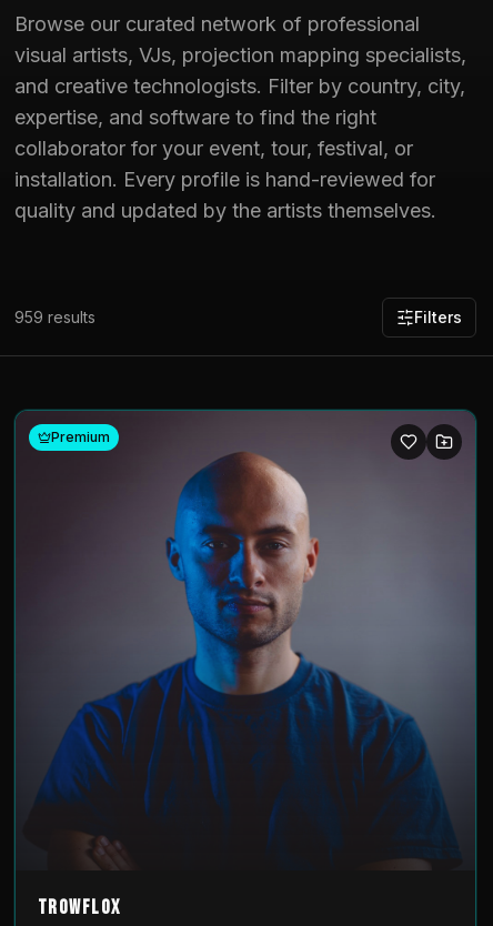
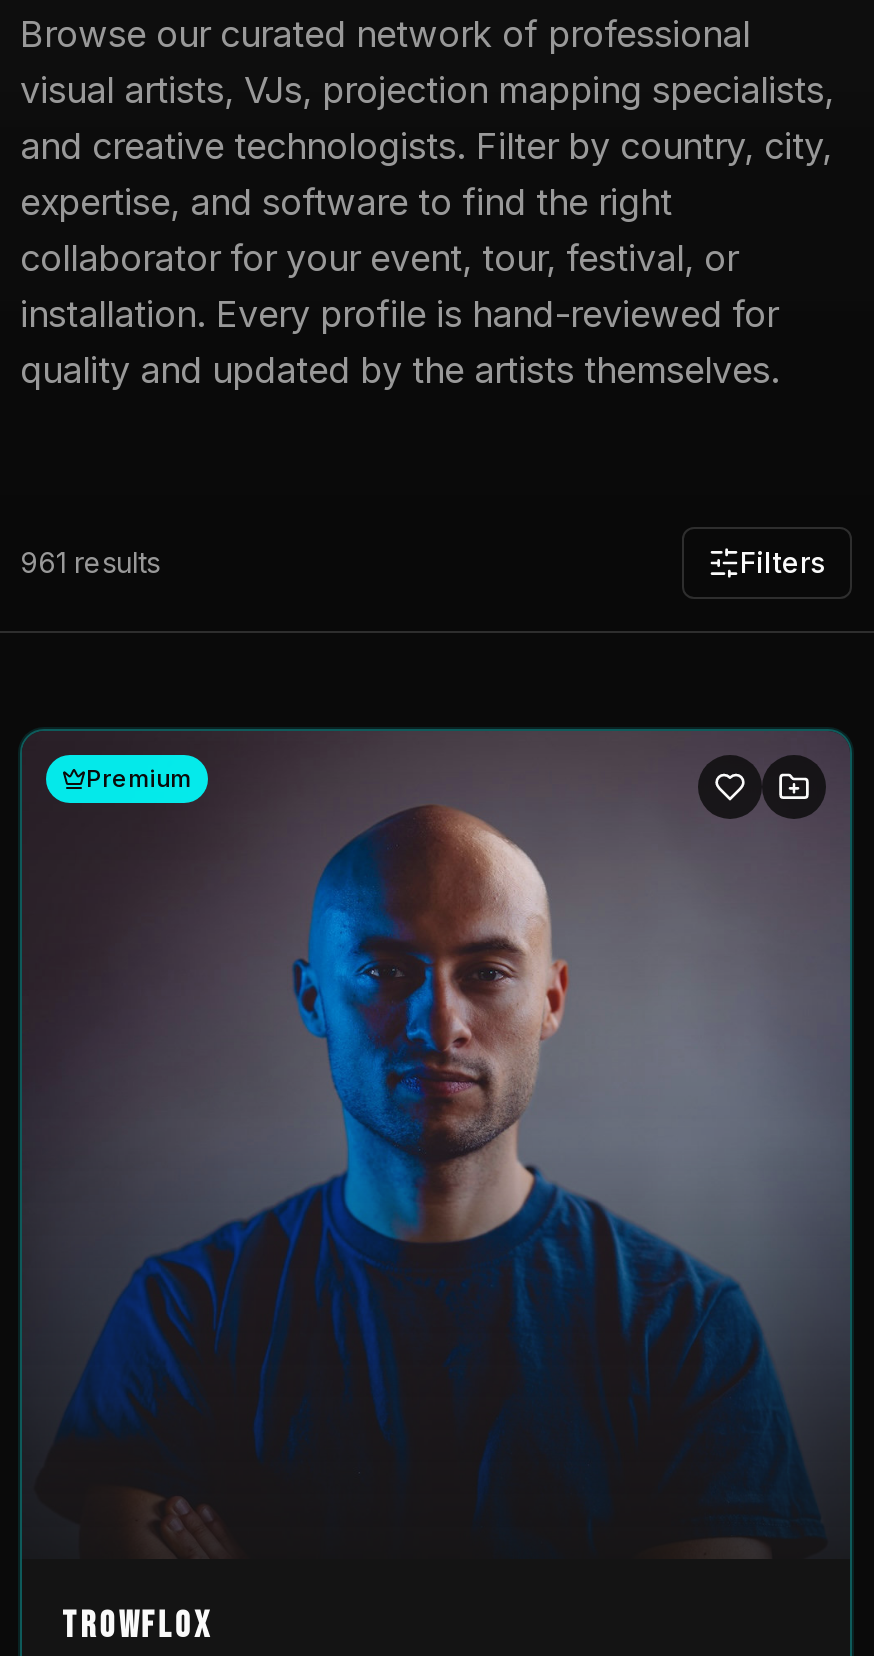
- 959 results
+ 961 results
